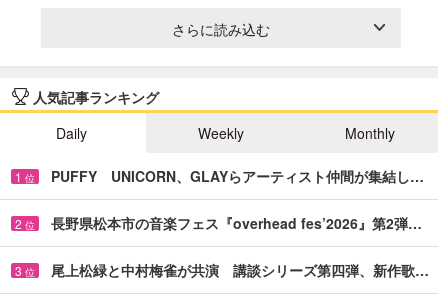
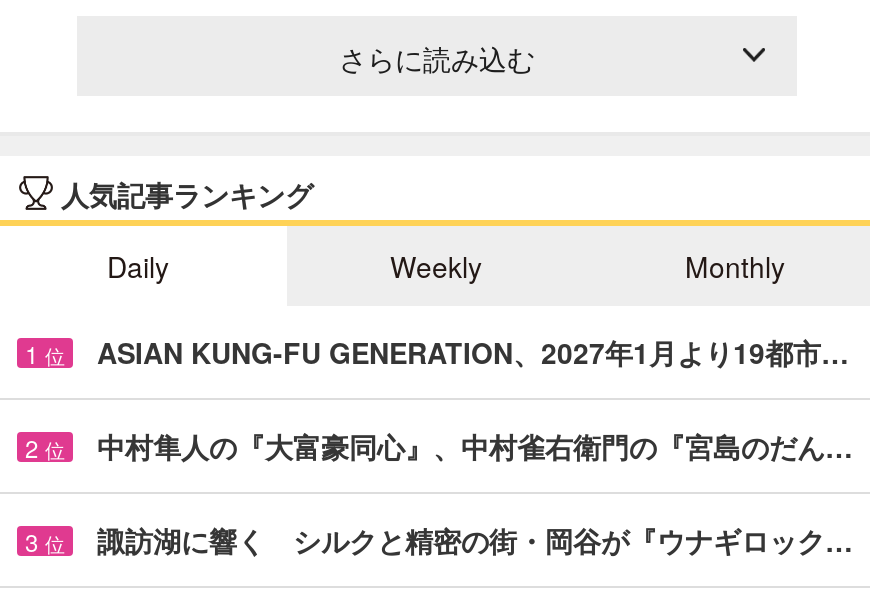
- PUFFY UNICORN、GLAYらアーティスト仲間が集結し…
+ ASIAN KUNG-FU GENERATION、2027年1月より19都市…

- 長野県松本市の音楽フェス『overhead fes’2026』第2弾…
+ 中村隼人の『大富豪同心』、中村雀右衛門の『宮島のだん…

- 尾上松緑と中村梅雀が共演 講談シリーズ第四弾、新作歌…
+ 諏訪湖に響く シルクと精密の街・岡谷が『ウナギロック…
